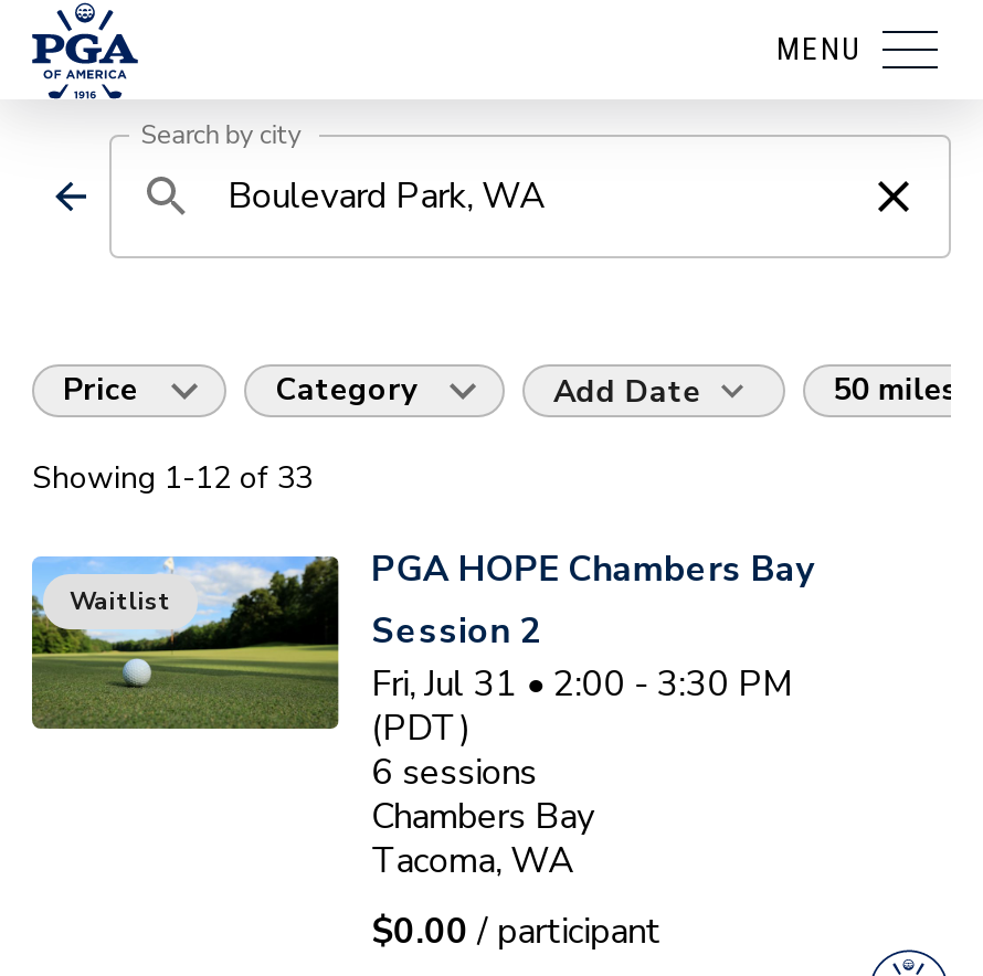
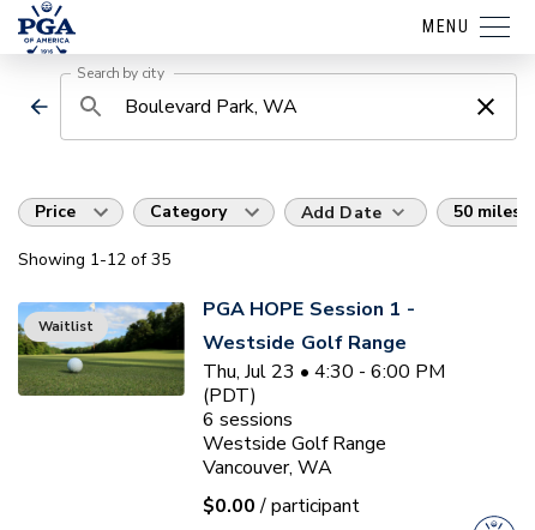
- Showing 1-12 of 33
+ Showing 1-12 of 35

- PGA HOPE Chambers Bay
- Session 2
- Fri, Jul 31 • 2:00 - 3:30 PM
+ PGA HOPE Session 1 -
+ Westside Golf Range
+ Thu, Jul 23 • 4:30 - 6:00 PM

- Chambers Bay
- Tacoma, WA
+ Westside Golf Range
+ Vancouver, WA
